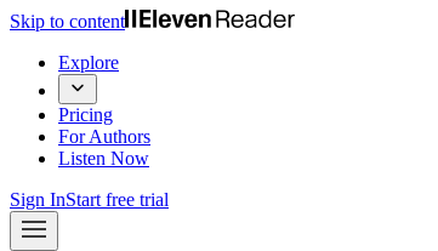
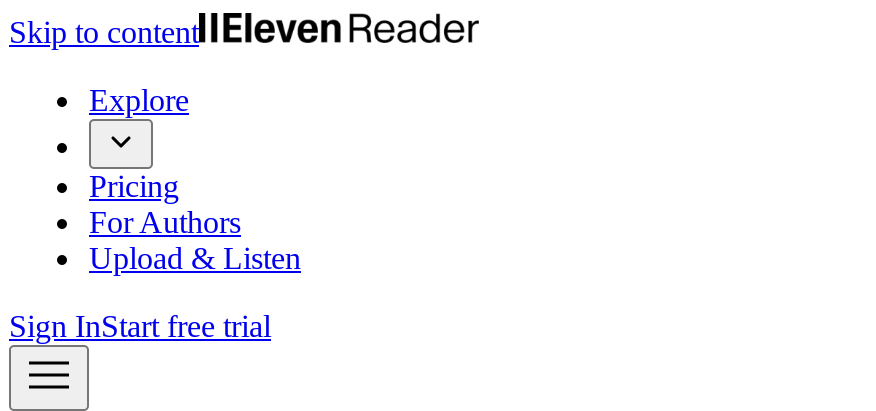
- Listen Now
+ Upload & Listen
